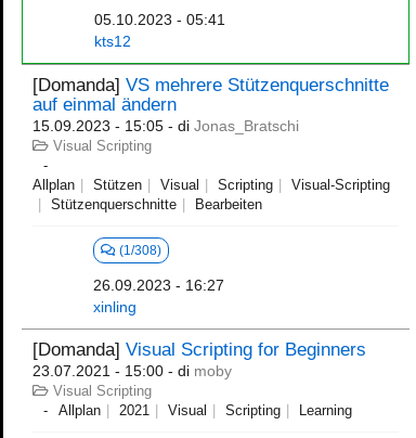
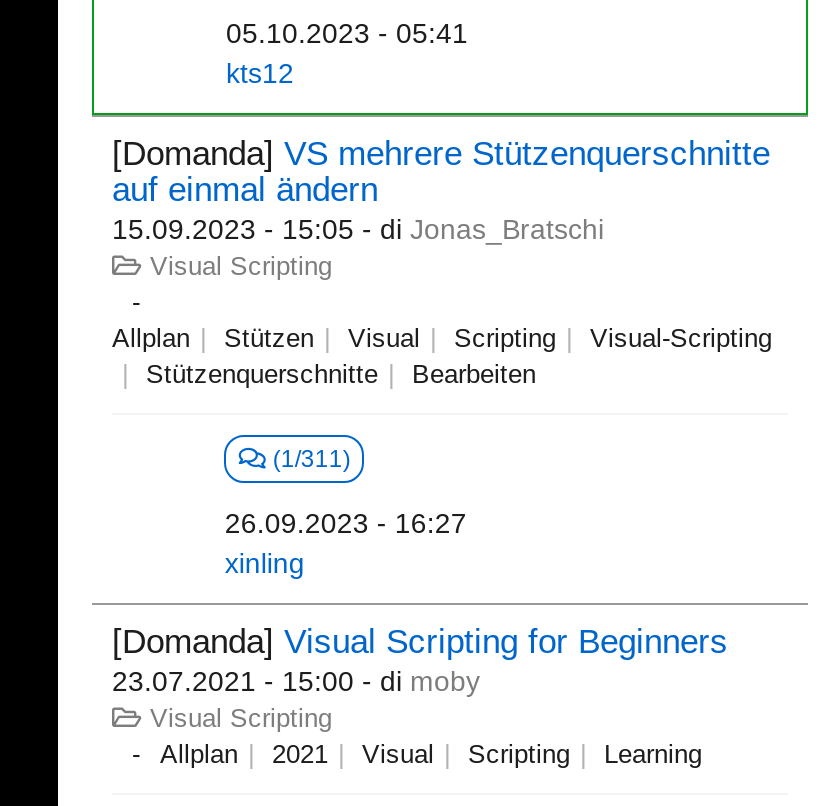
- (1/308)
+ (1/311)
